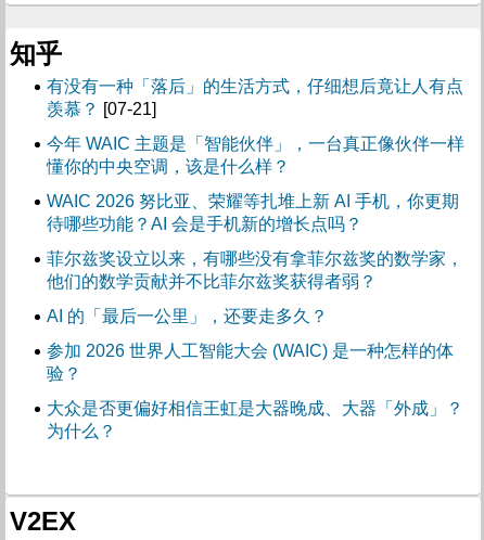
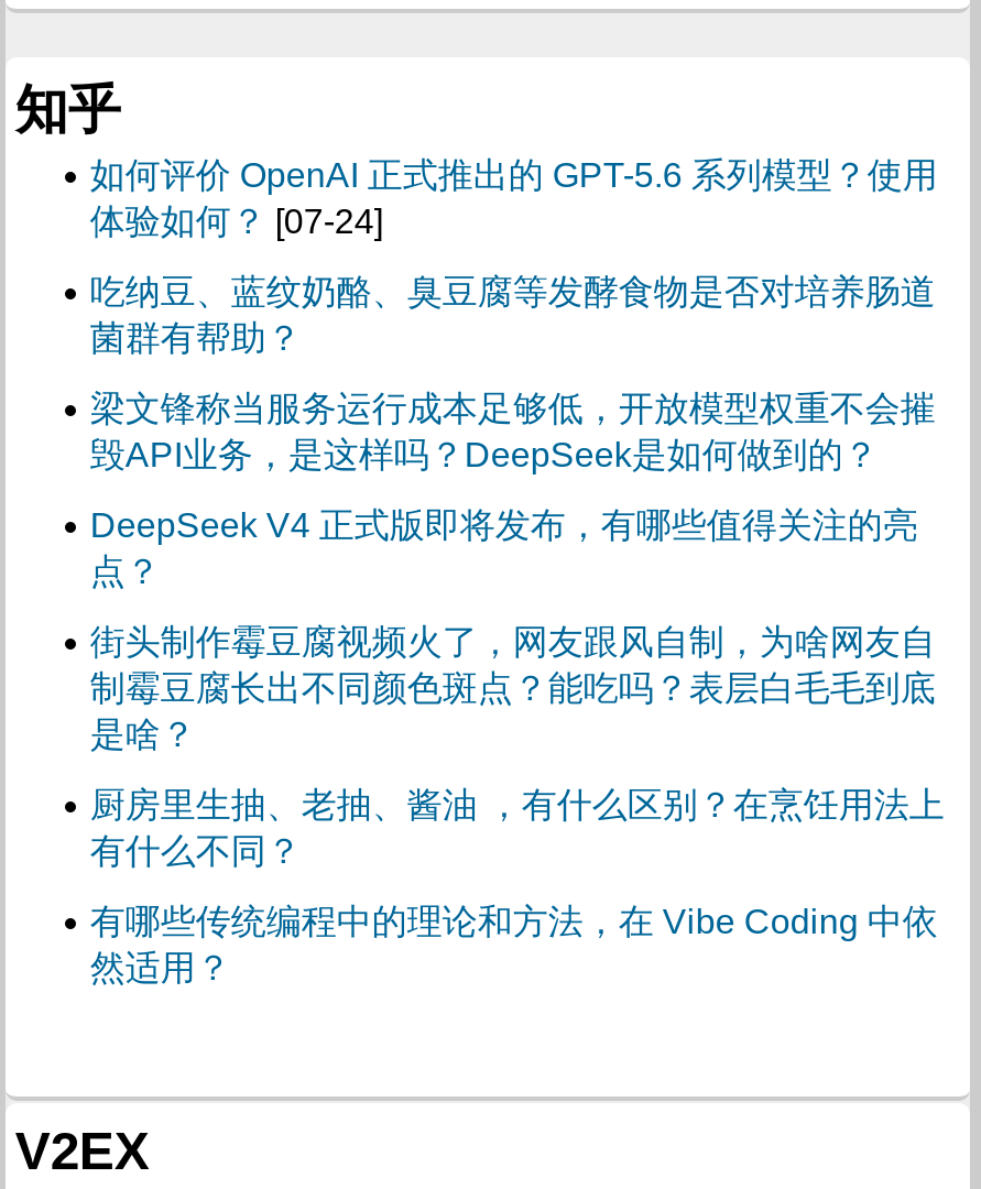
- 有没有一种「落后」的生活方式，仔细想后竟让人有点
- 羡慕？[07-21]
+ 如何评价 OpenAI 正式推出的 GPT-5.6 系列模型？使用
+ 体验如何？[07-24]

- 今年 WAIC 主题是「智能伙伴」，一台真正像伙伴一样
- 懂你的中央空调，该是什么样？
+ 吃纳豆、蓝纹奶酪、臭豆腐等发酵食物是否对培养肠道
+ 菌群有帮助？

- WAIC 2026 努比亚、荣耀等扎堆上新 AI 手机，你更期
- 待哪些功能？AI 会是手机新的增长点吗？
+ 梁文锋称当服务运行成本足够低，开放模型权重不会摧
+ 毁API业务，是这样吗？DeepSeek是如何做到的？

- 菲尔兹奖设立以来，有哪些没有拿菲尔兹奖的数学家，
- 他们的数学贡献并不比菲尔兹奖获得者弱？
+ DeepSeek V4 正式版即将发布，有哪些值得关注的亮
+ 点？

- AI 的「最后一公里」，还要走多久？
+ 街头制作霉豆腐视频火了，网友跟风自制，为啥网友自
+ 制霉豆腐长出不同颜色斑点？能吃吗？表层白毛毛到底
+ 是啥？

- 参加 2026 世界人工智能大会 (WAIC) 是一种怎样的体
- 验？
+ 厨房里生抽、老抽、酱油 ，有什么区别？在烹饪用法上
+ 有什么不同？

- 大众是否更偏好相信王虹是大器晚成、大器「外成」？
- 为什么？
+ 有哪些传统编程中的理论和方法，在 Vibe Coding 中依
+ 然适用？
